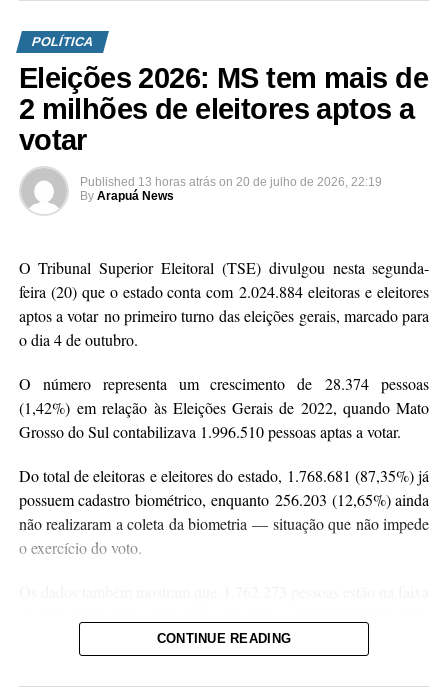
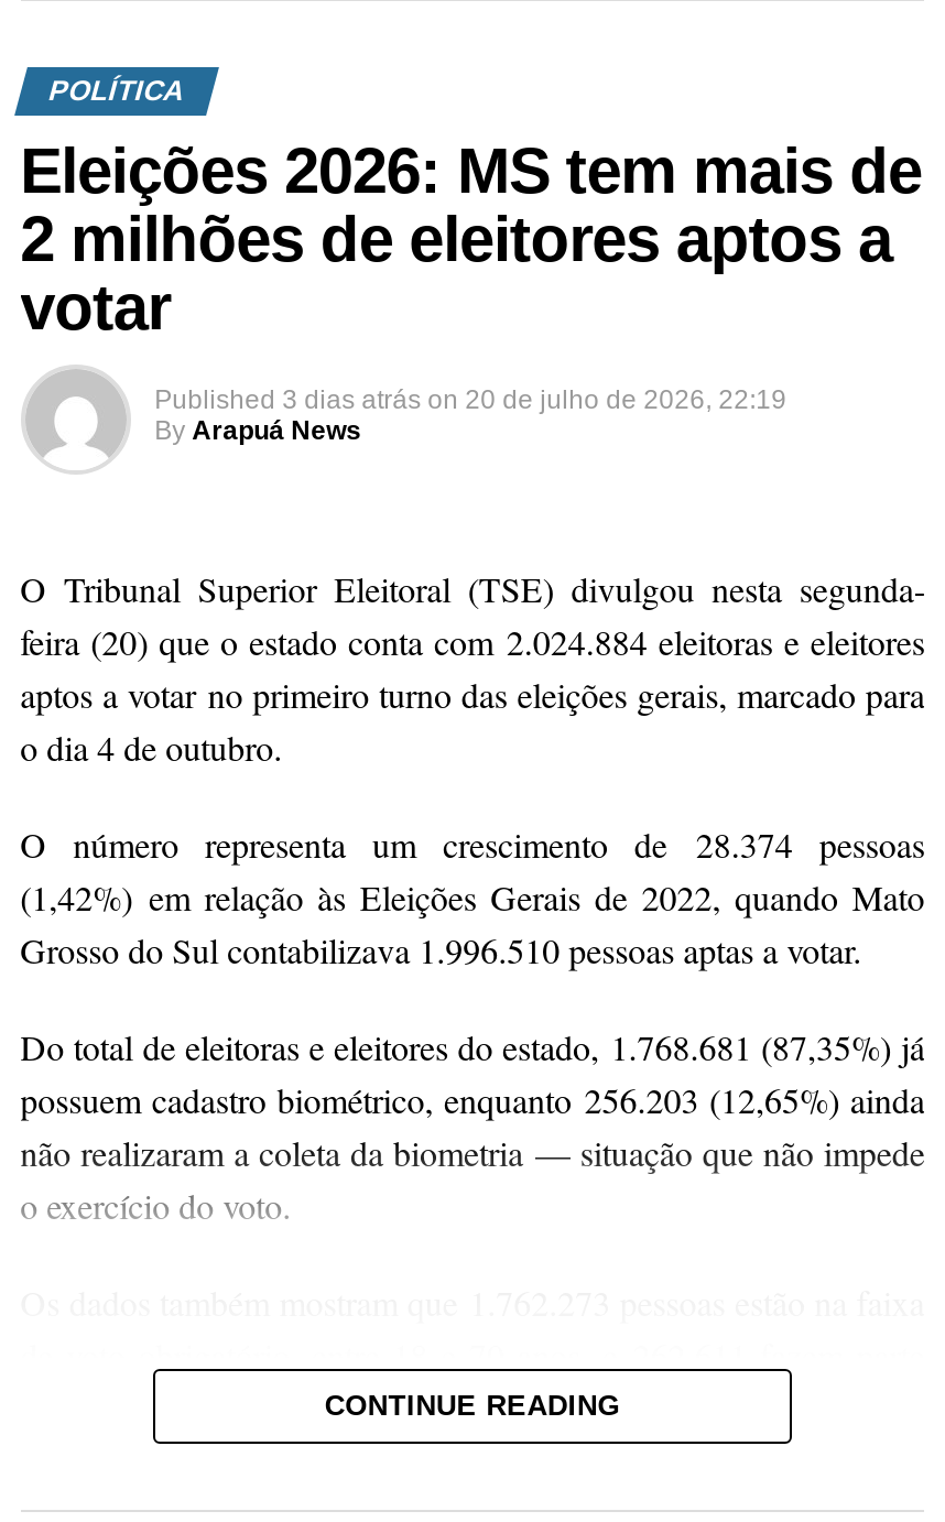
- Published 13 horas atrás on 20 de julho de 2026, 22:19
+ Published 3 dias atrás on 20 de julho de 2026, 22:19
